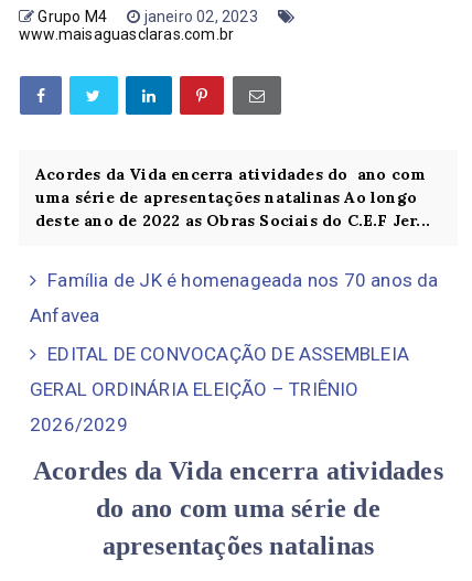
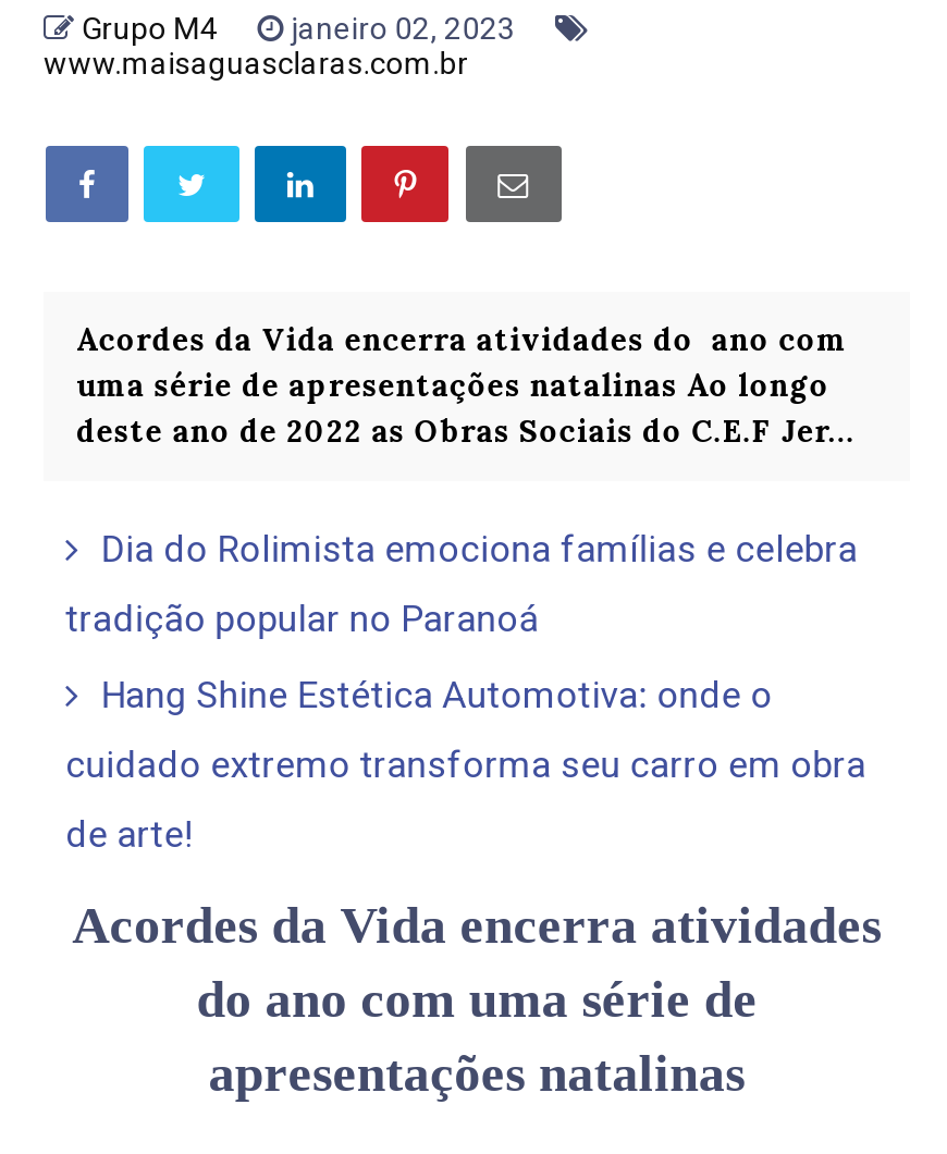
- Família de JK é homenageada nos 70 anos da
+ Dia do Rolimista emociona famílias e celebra

- Anfavea
+ tradição popular no Paranoá

- EDITAL DE CONVOCAÇÃO DE ASSEMBLEIA
+ Hang Shine Estética Automotiva: onde o

- GERAL ORDINÁRIA ELEIÇÃO – TRIÊNIO
+ cuidado extremo transforma seu carro em obra

- 2026/2029
+ de arte!
